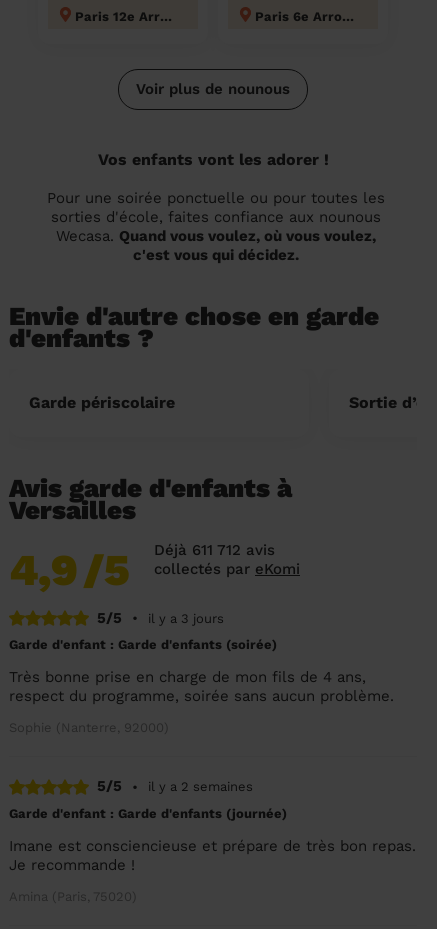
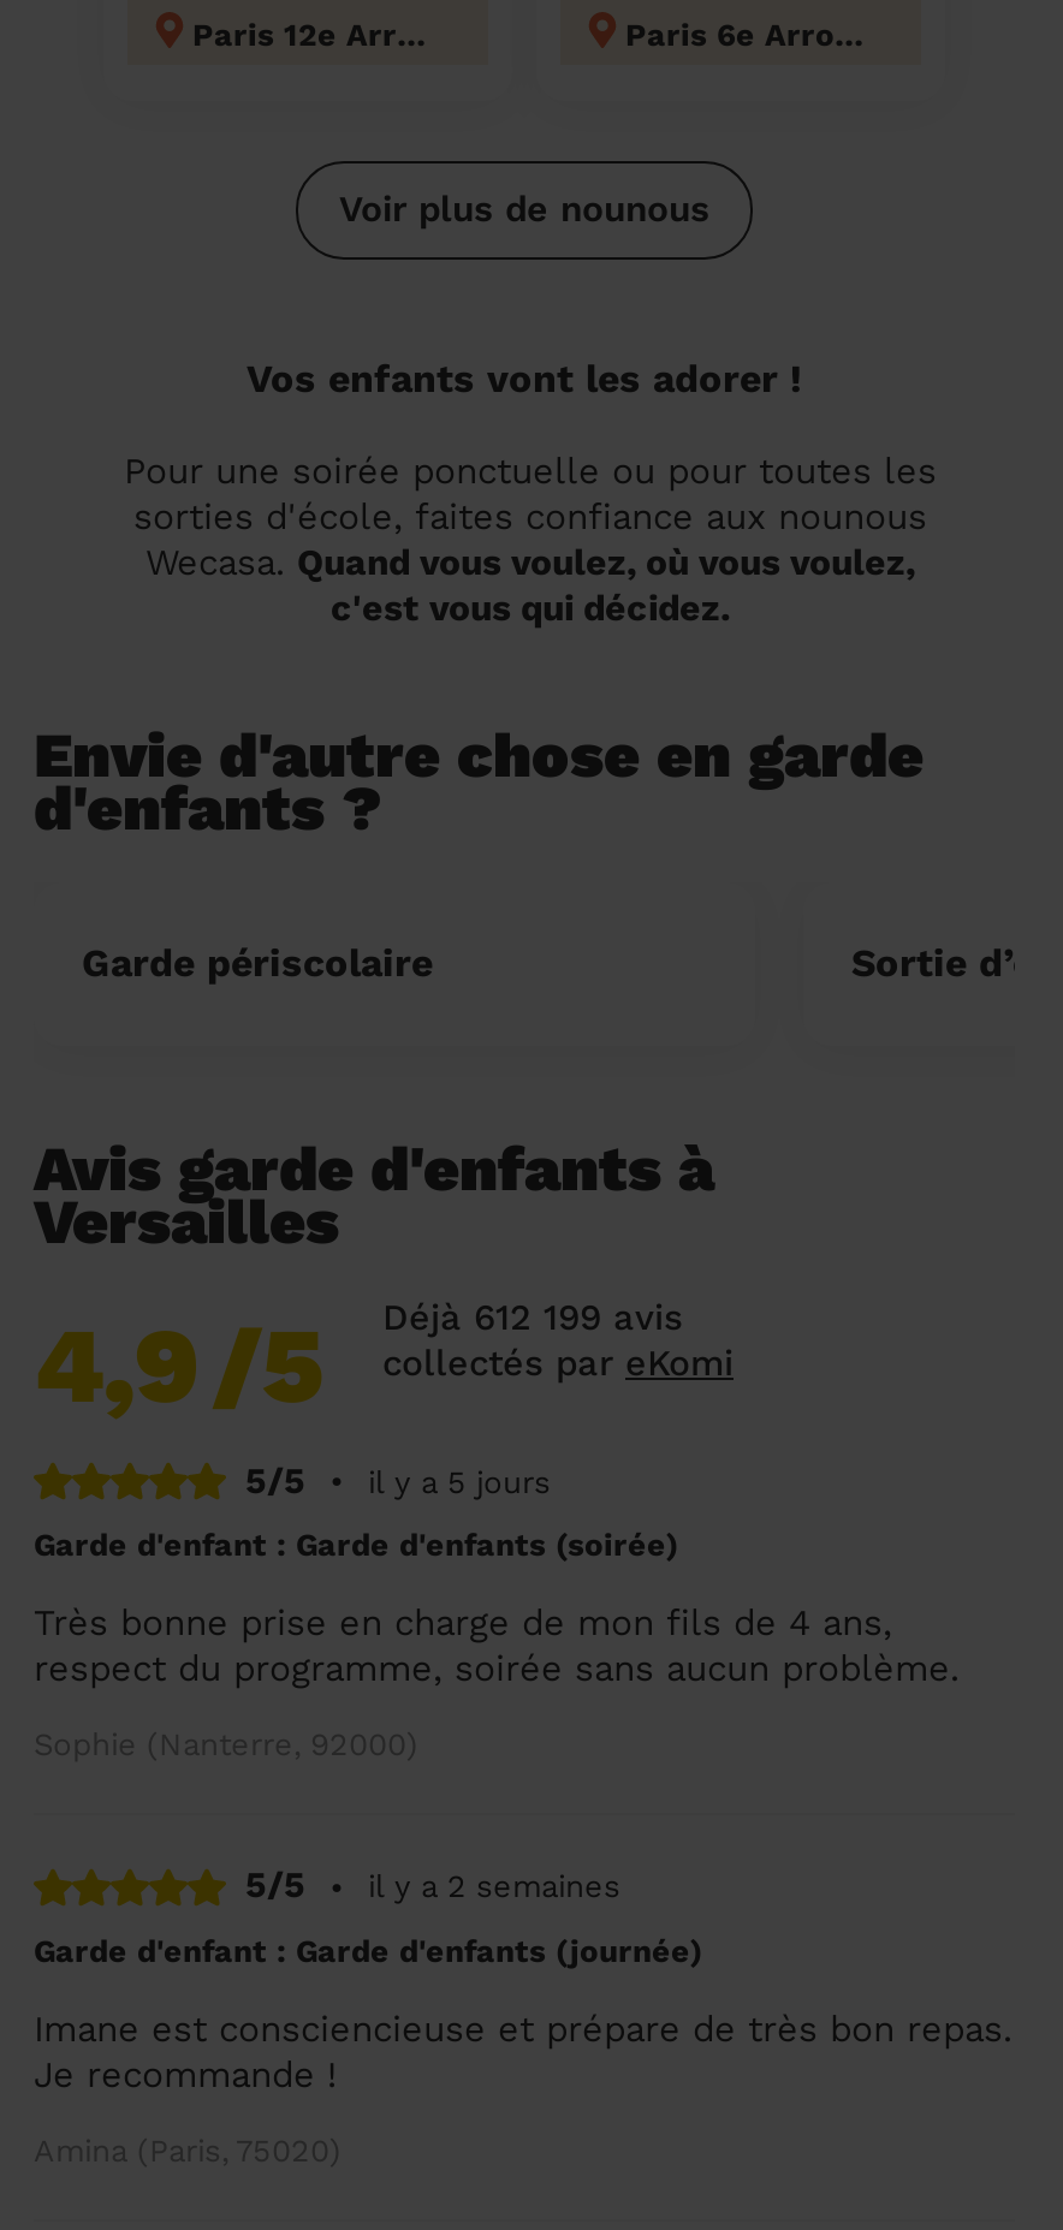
- Déjà 611 712 avis
+ Déjà 612 199 avis

- il y a 3 jours
+ il y a 5 jours
